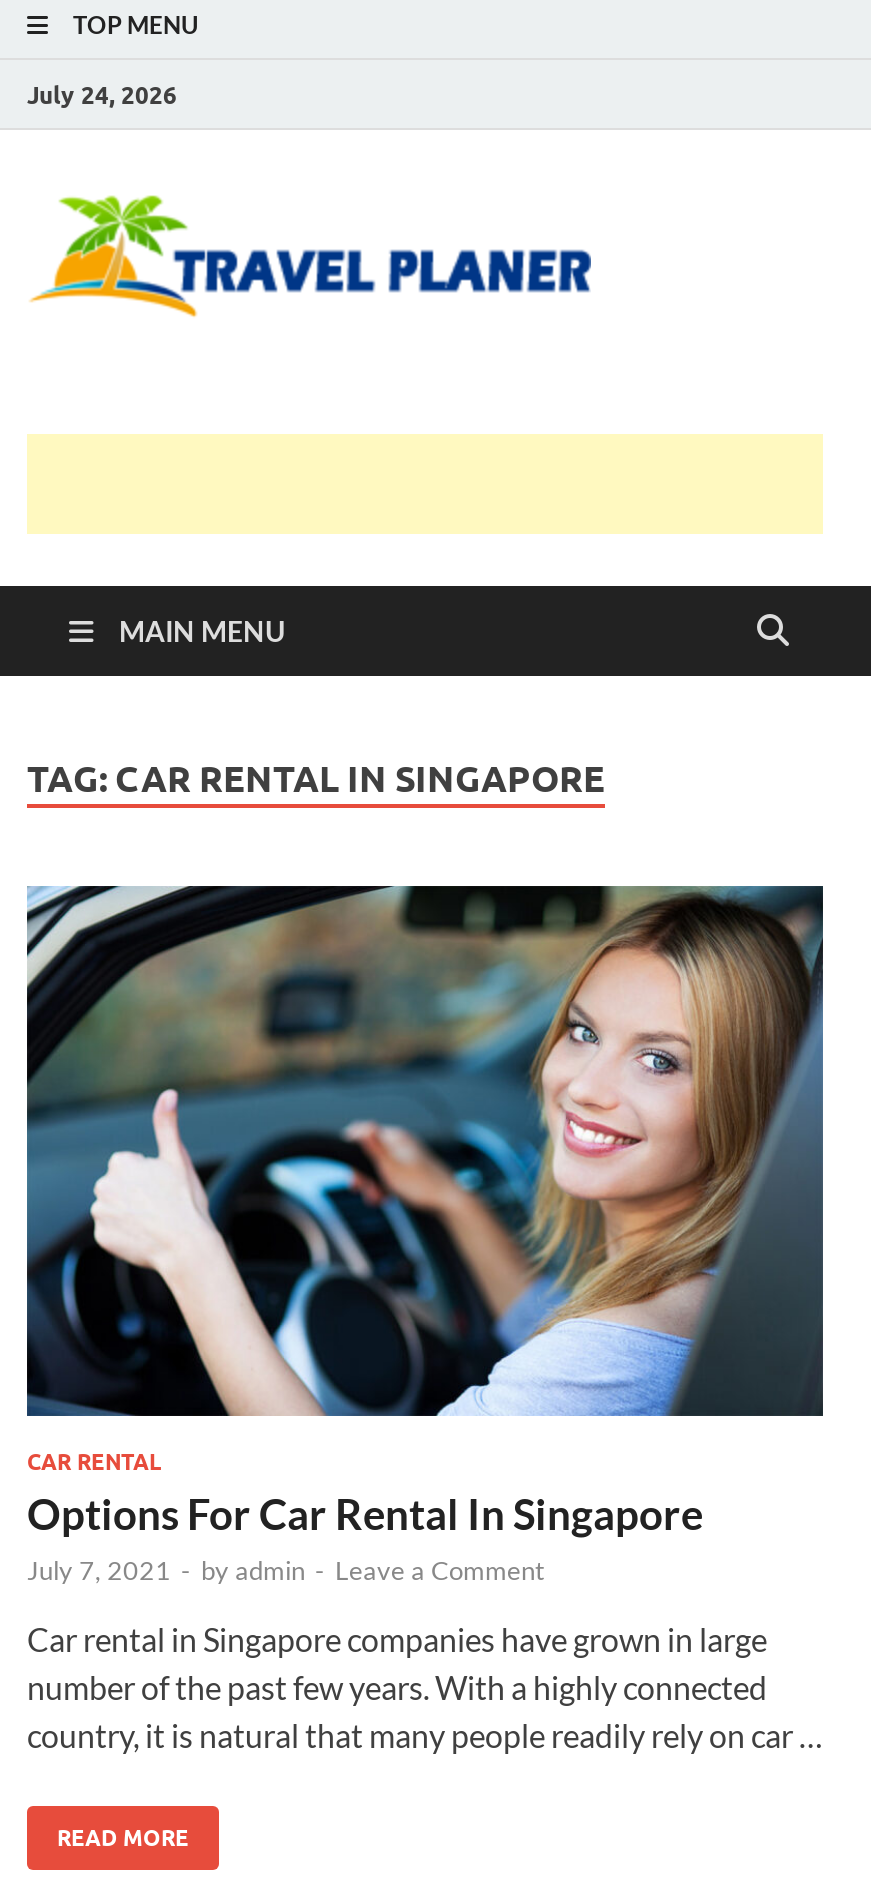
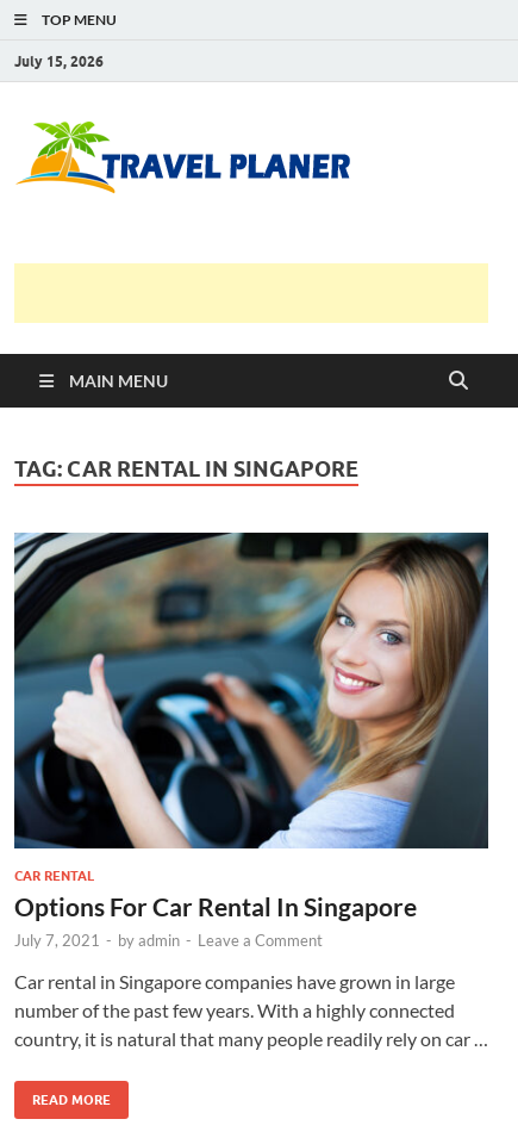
- July 24, 2026
+ July 15, 2026
